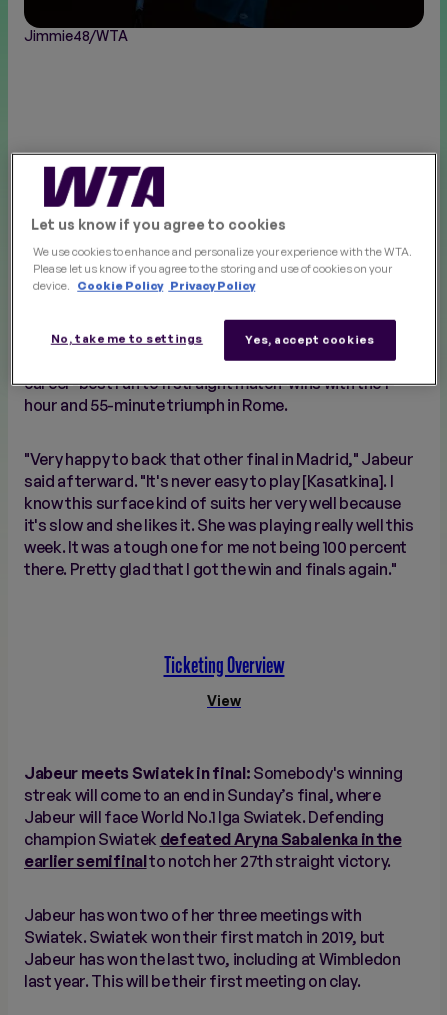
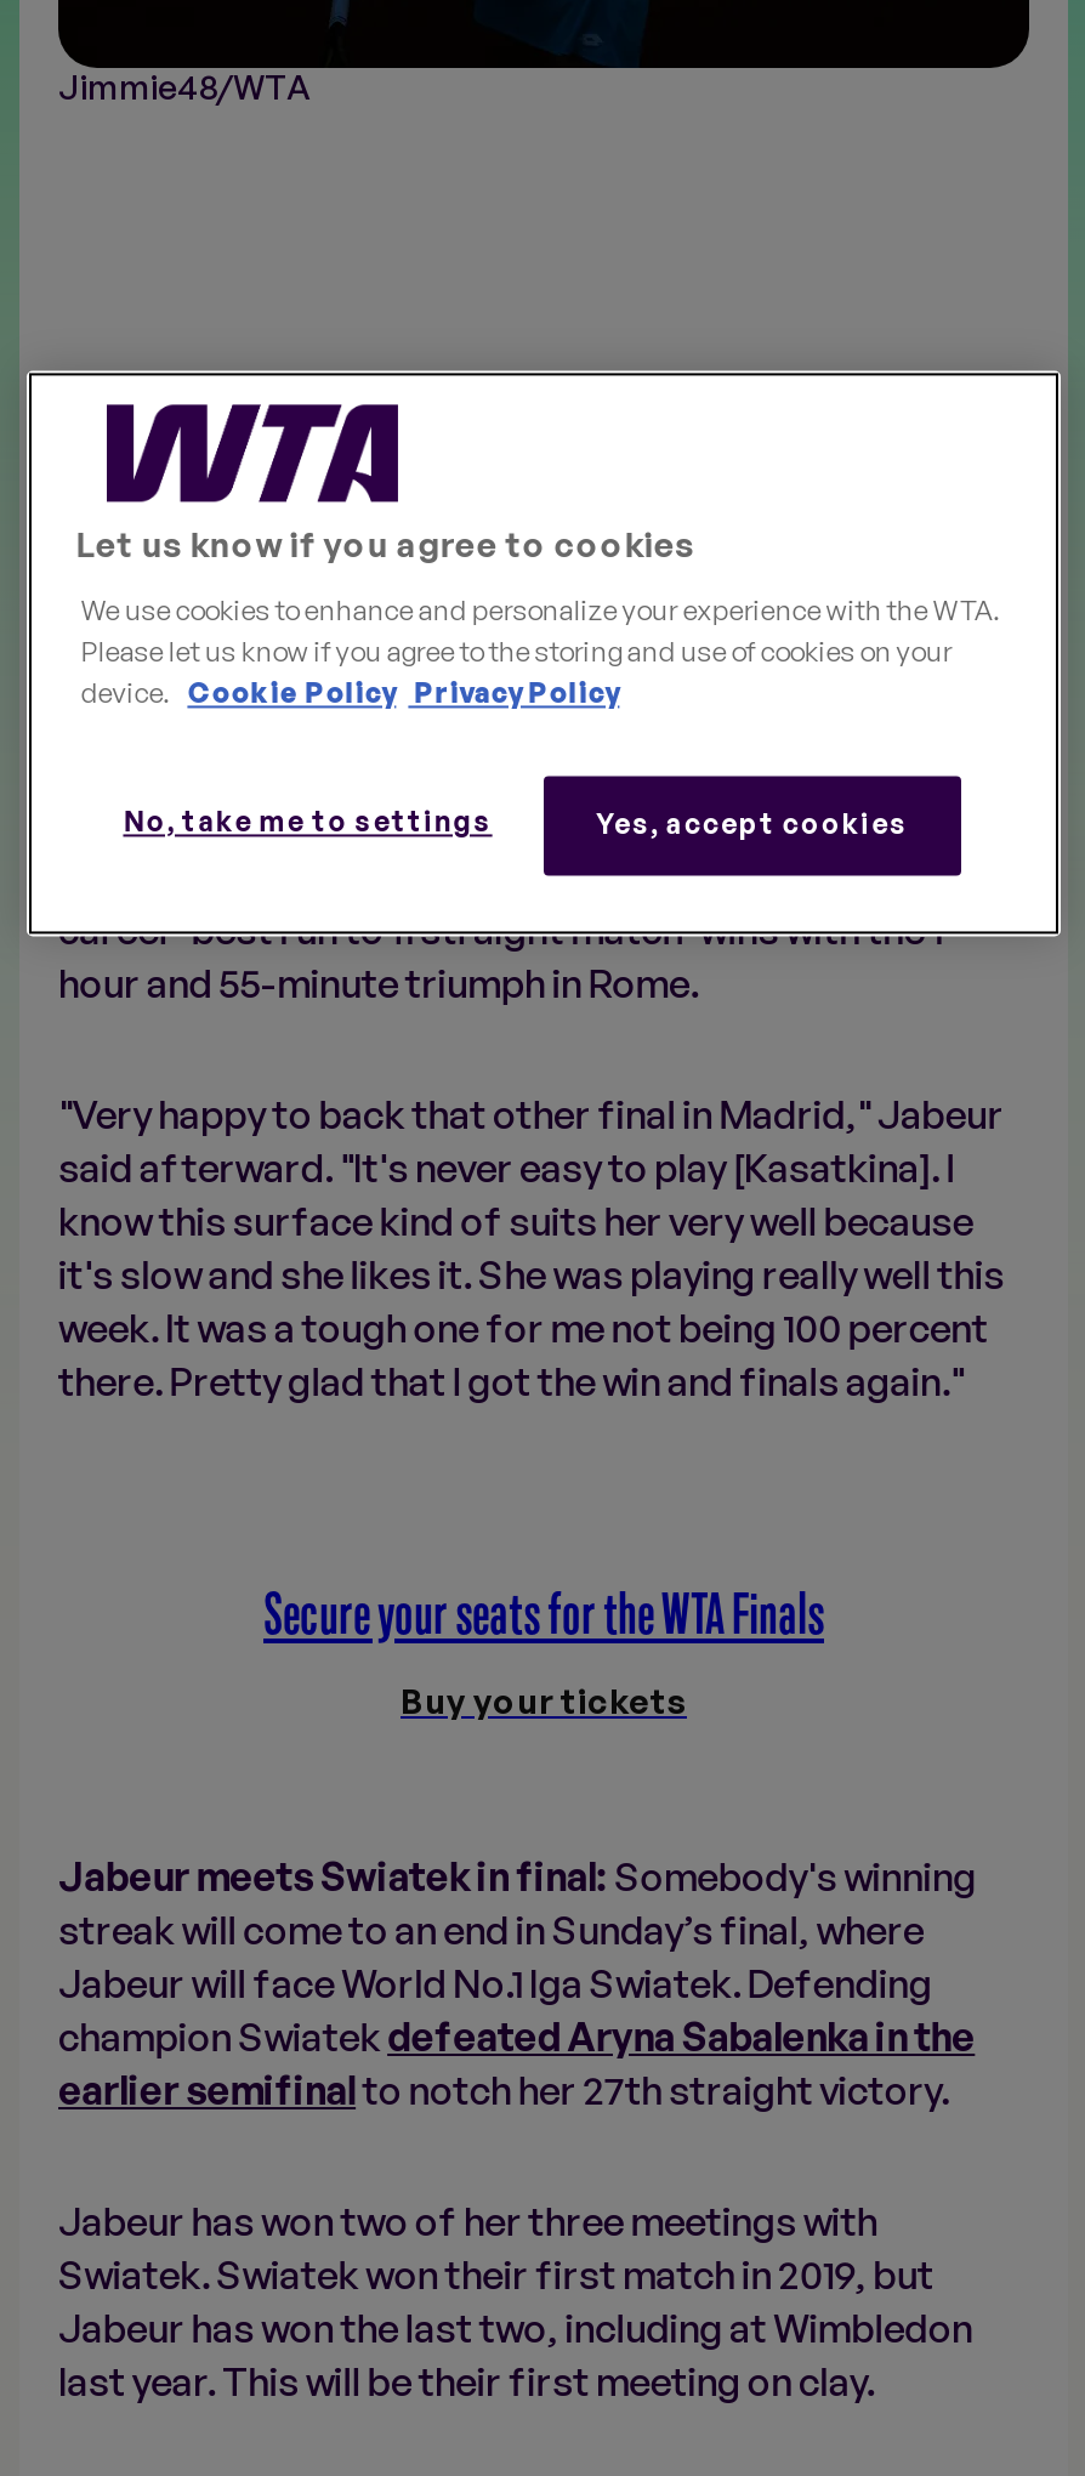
- Ticketing Overview
+ Secure your seats for the WTA Finals

- View
+ Buy your tickets
